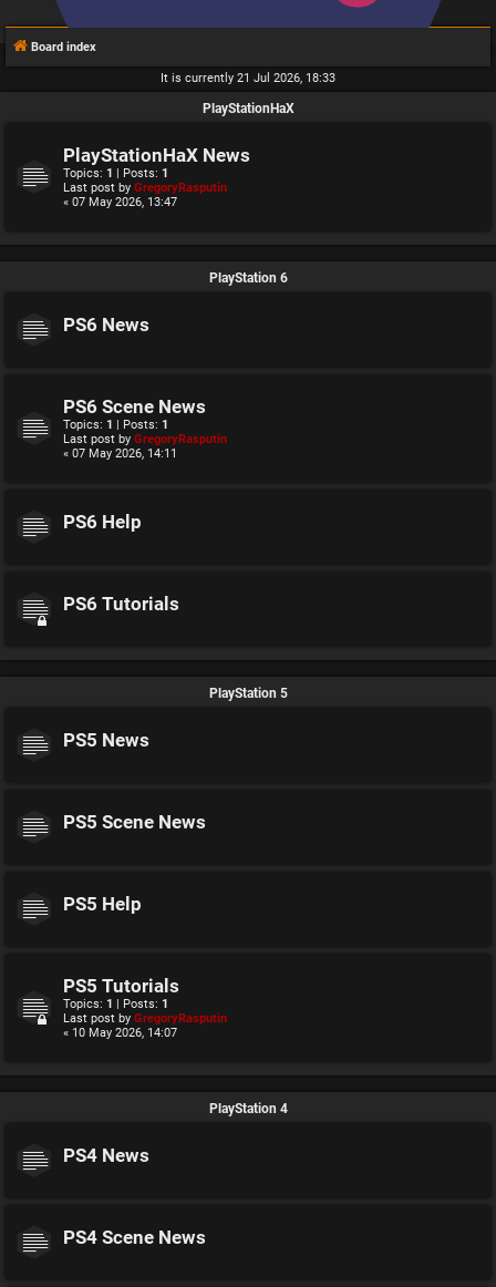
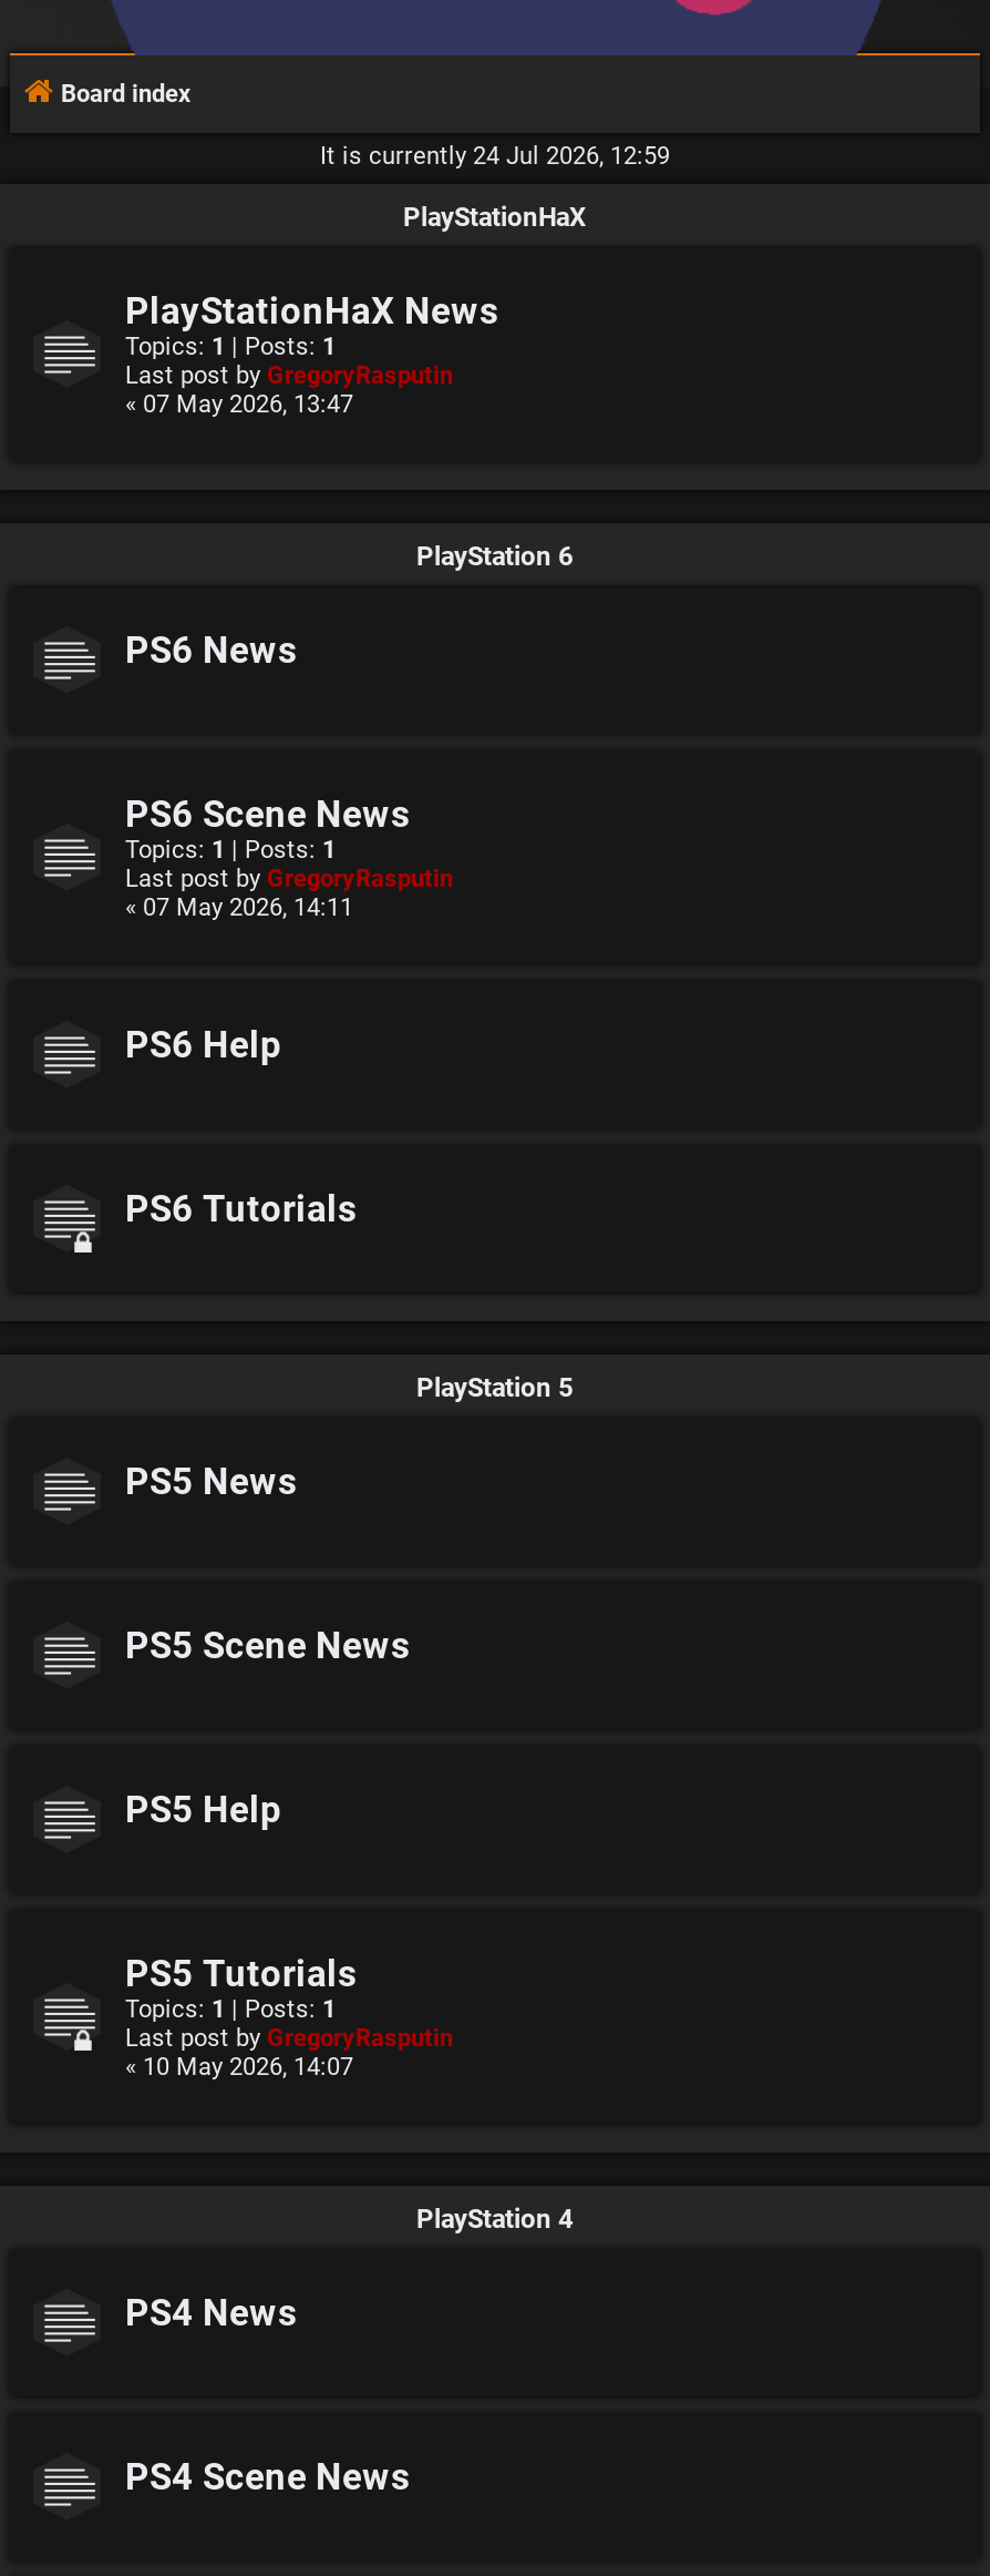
- It is currently 21 Jul 2026, 18:33
+ It is currently 24 Jul 2026, 12:59
